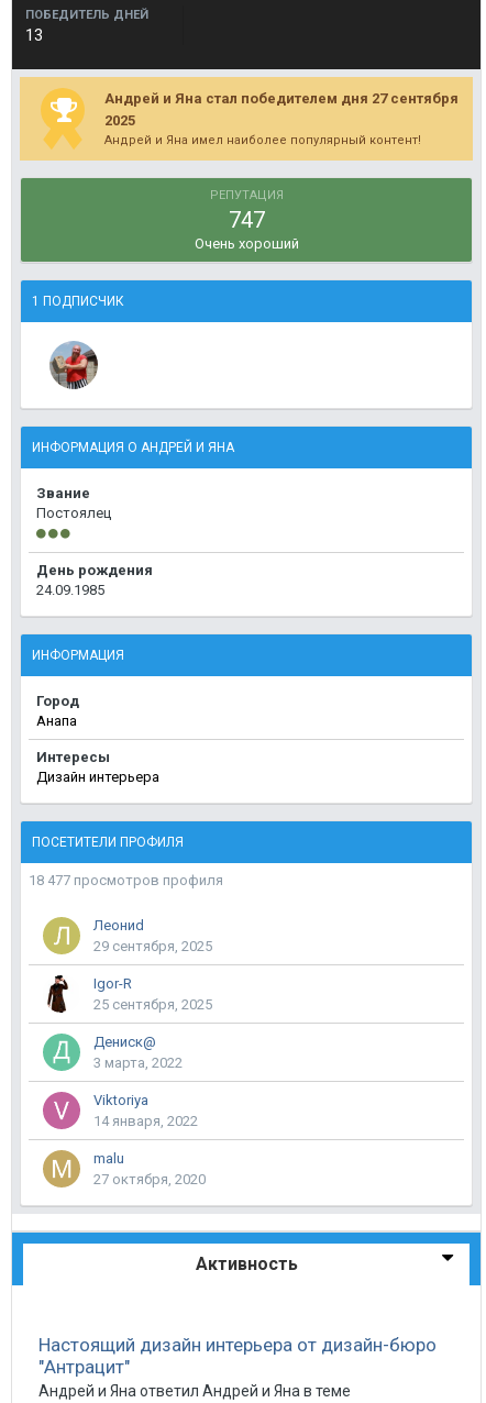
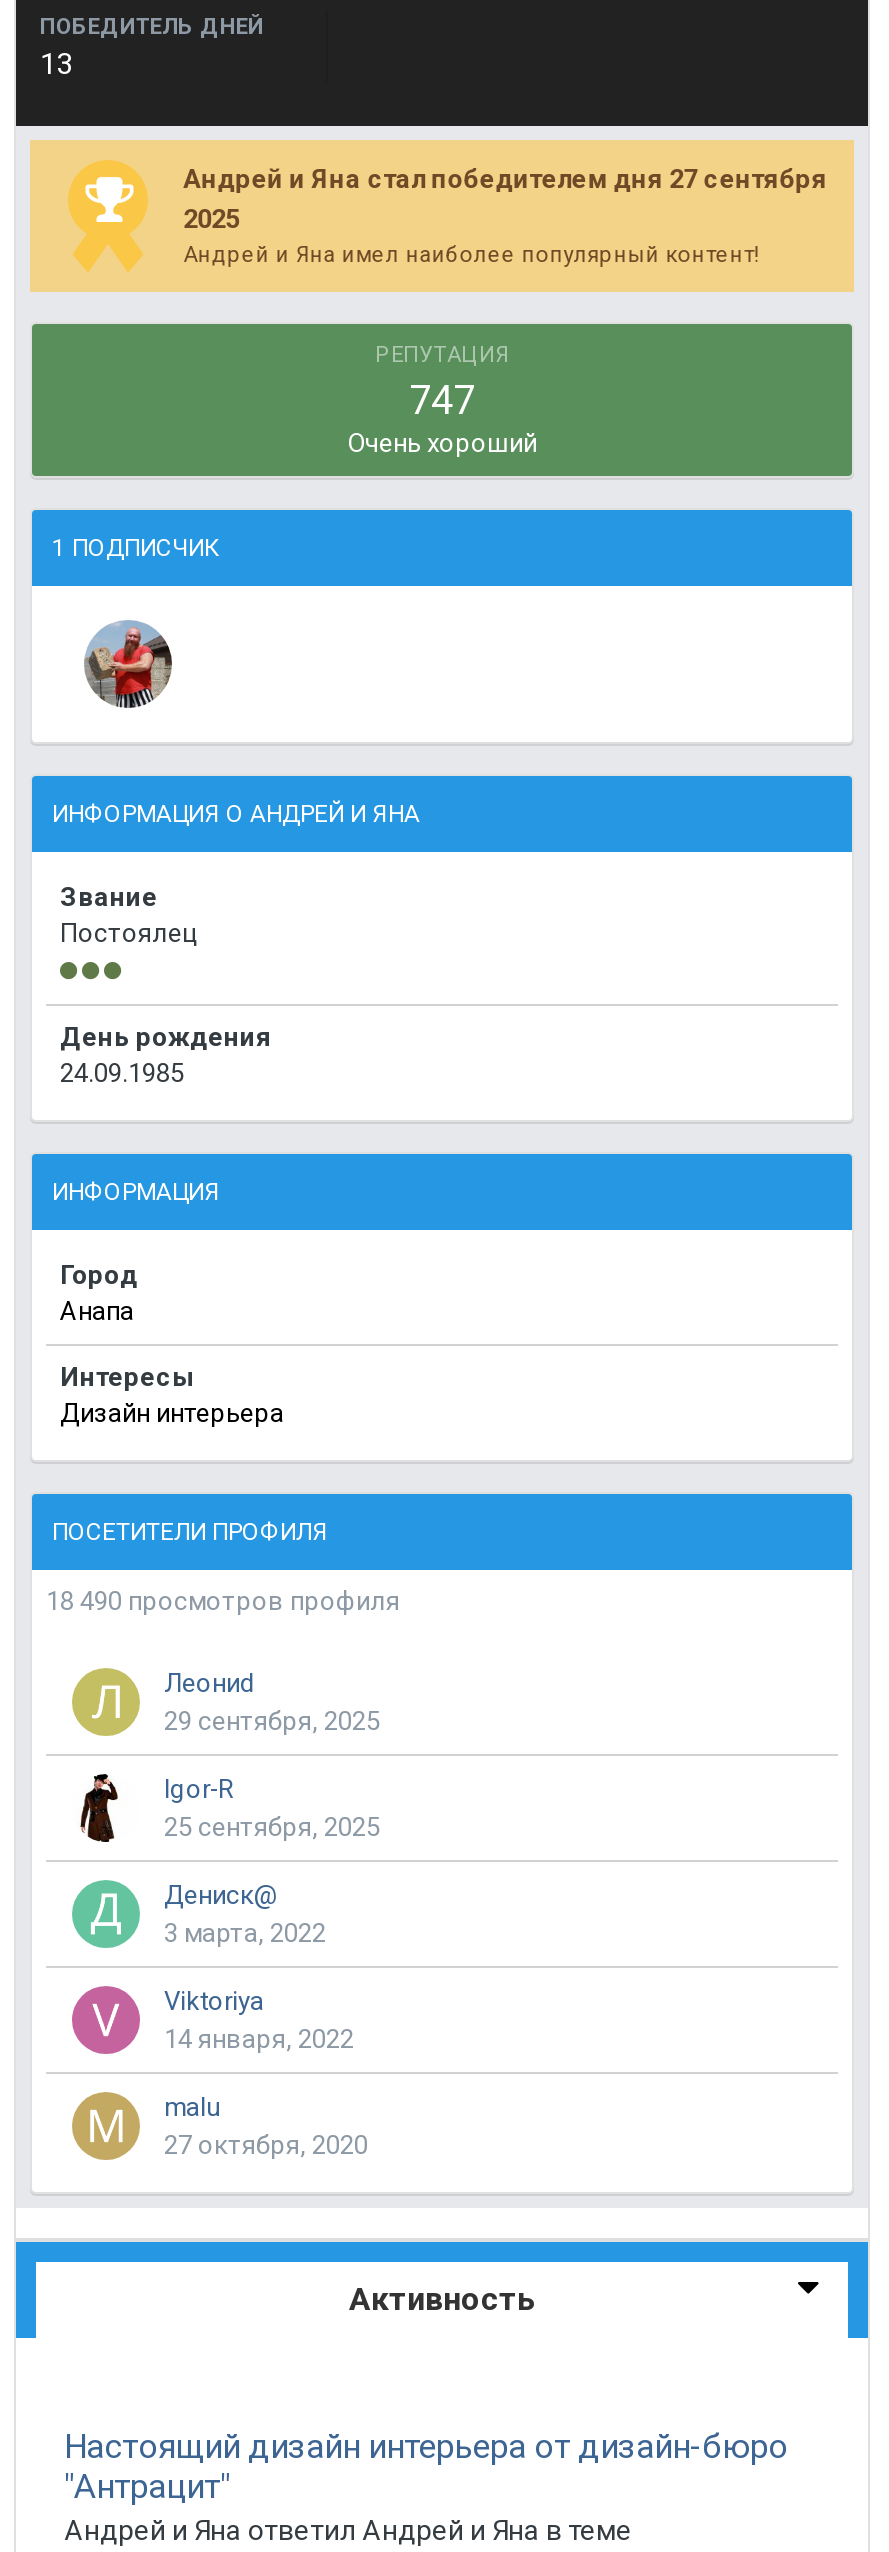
- 18 477 просмотров профиля
+ 18 490 просмотров профиля
